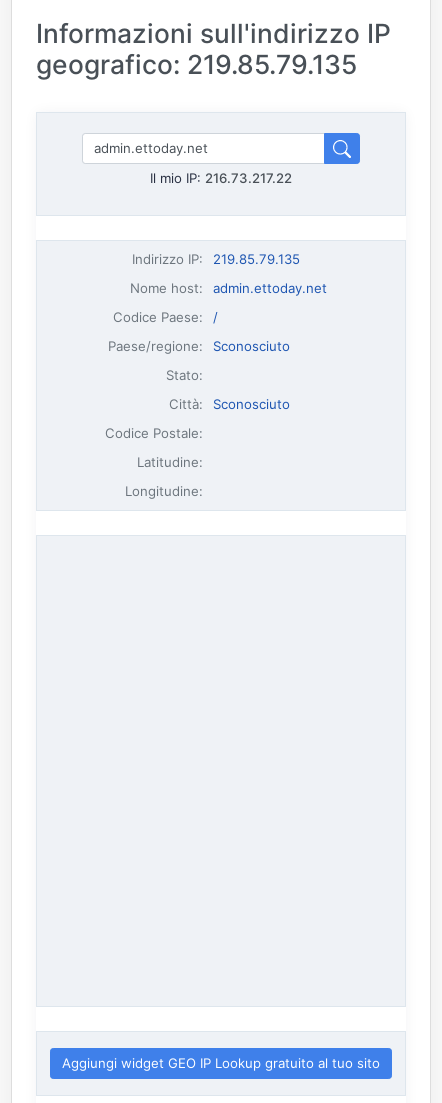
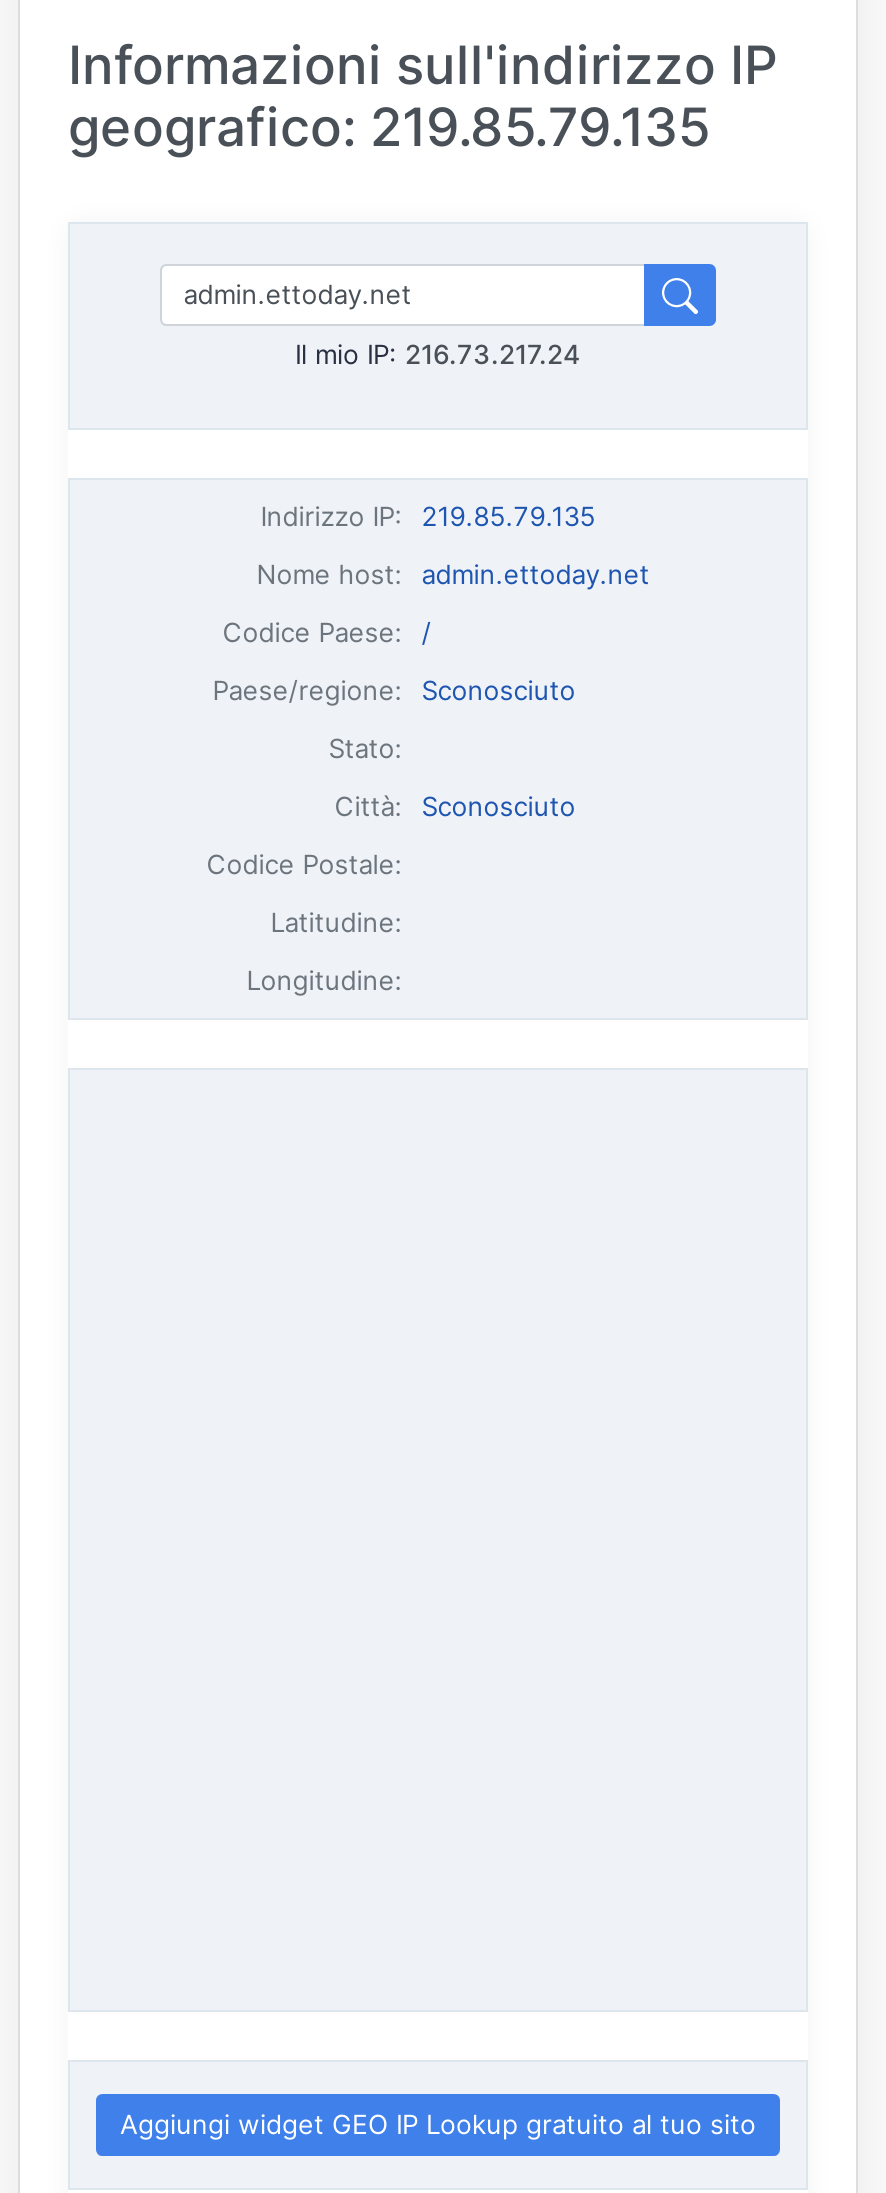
- Il mio IP: 216.73.217.22
+ Il mio IP: 216.73.217.24
